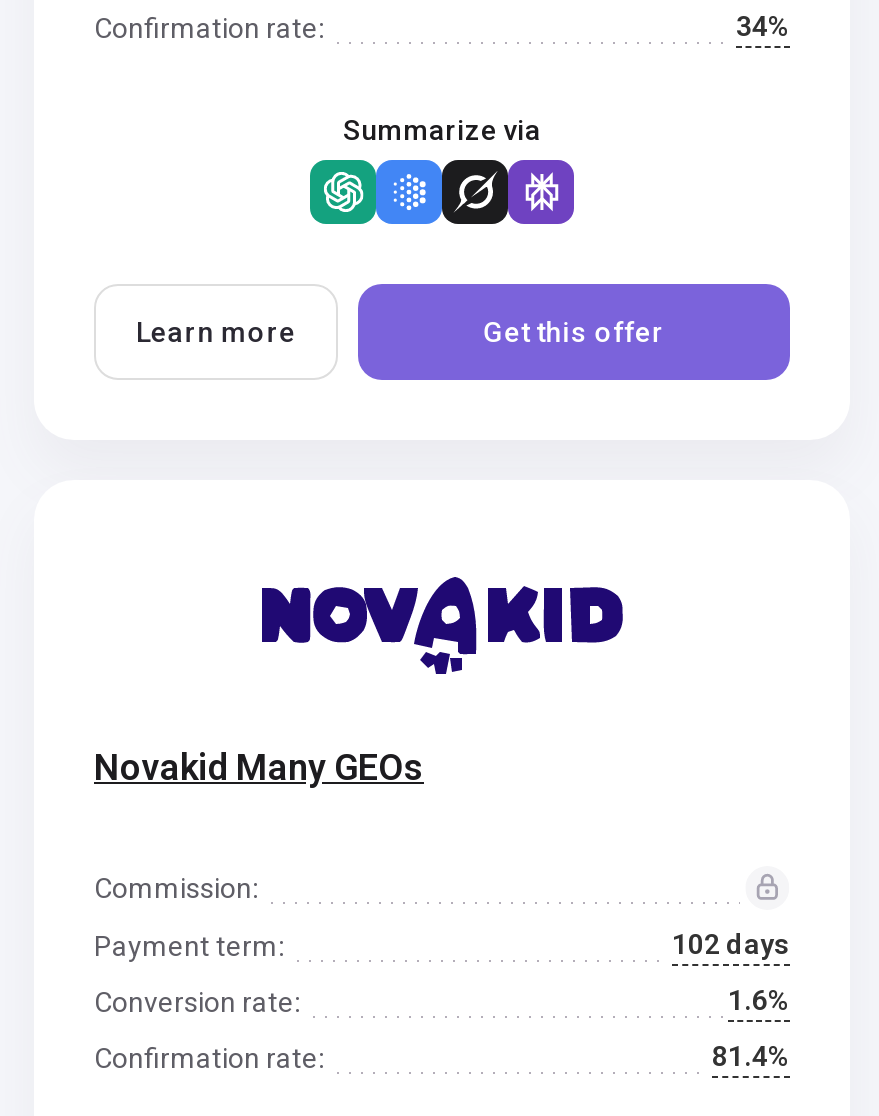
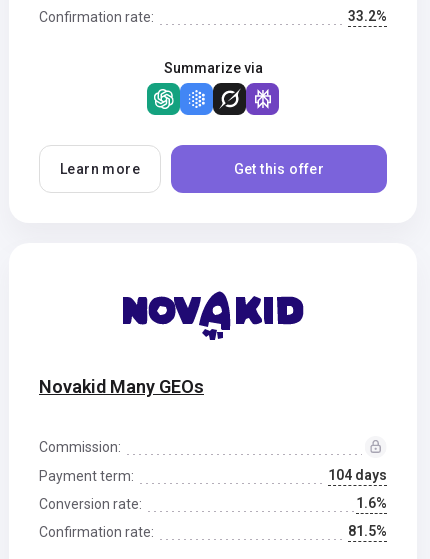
- 34%
+ 33.2%

- 102 days
+ 104 days

- 81.4%
+ 81.5%
